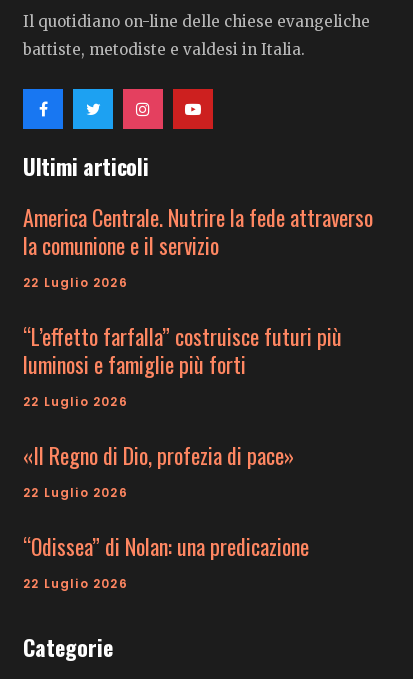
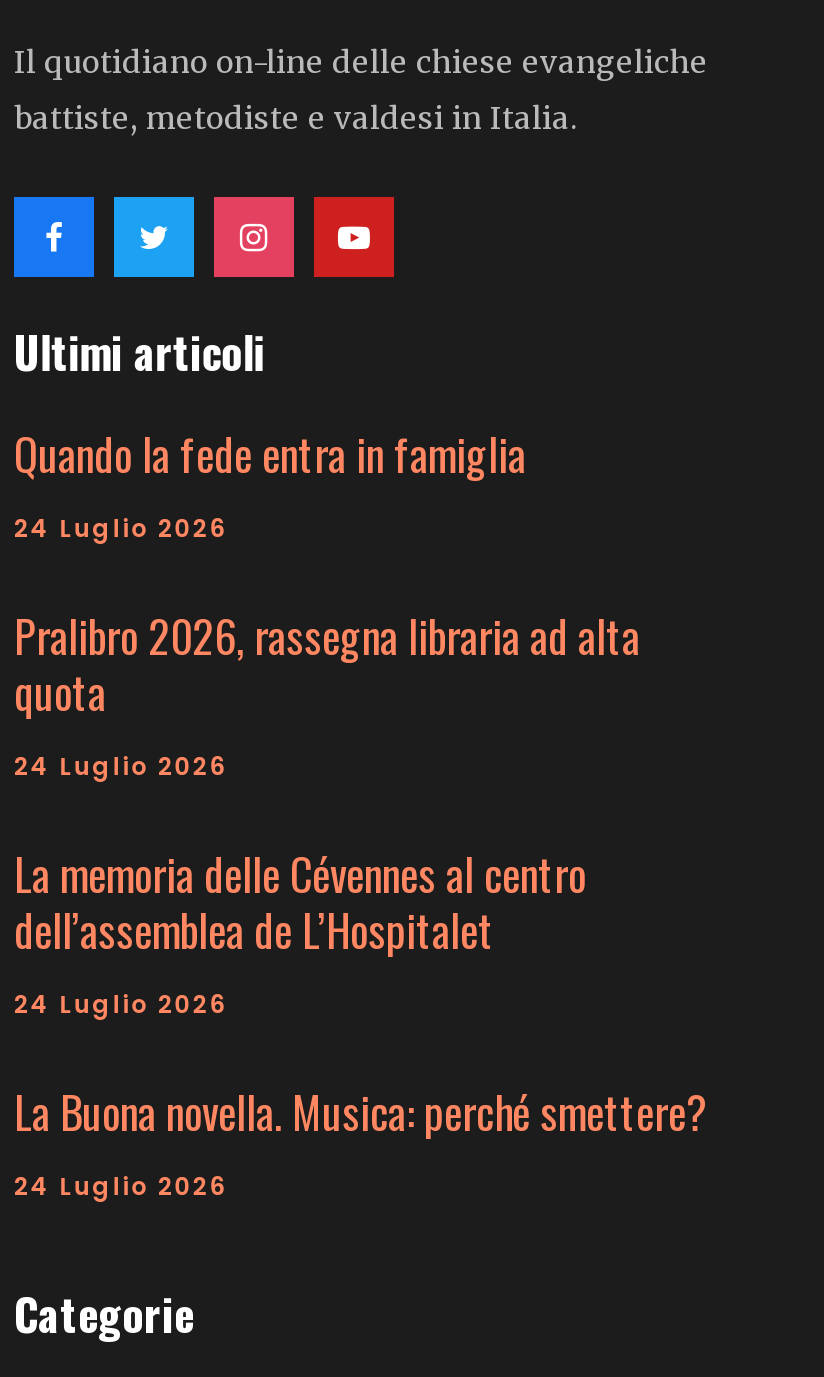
- America Centrale. Nutrire la fede attraverso
- la comunione e il servizio
- 22 Luglio 2026
+ Quando la fede entra in famiglia
+ 24 Luglio 2026

- “L’effetto farfalla” costruisce futuri più
- luminosi e famiglie più forti
- 22 Luglio 2026
+ Pralibro 2026, rassegna libraria ad alta
+ quota
+ 24 Luglio 2026

- «Il Regno di Dio, profezia di pace»
- 22 Luglio 2026
+ La memoria delle Cévennes al centro
+ dell’assemblea de L’Hospitalet
+ 24 Luglio 2026

- “Odissea” di Nolan: una predicazione
- 22 Luglio 2026
+ La Buona novella. Musica: perché smettere?
+ 24 Luglio 2026
